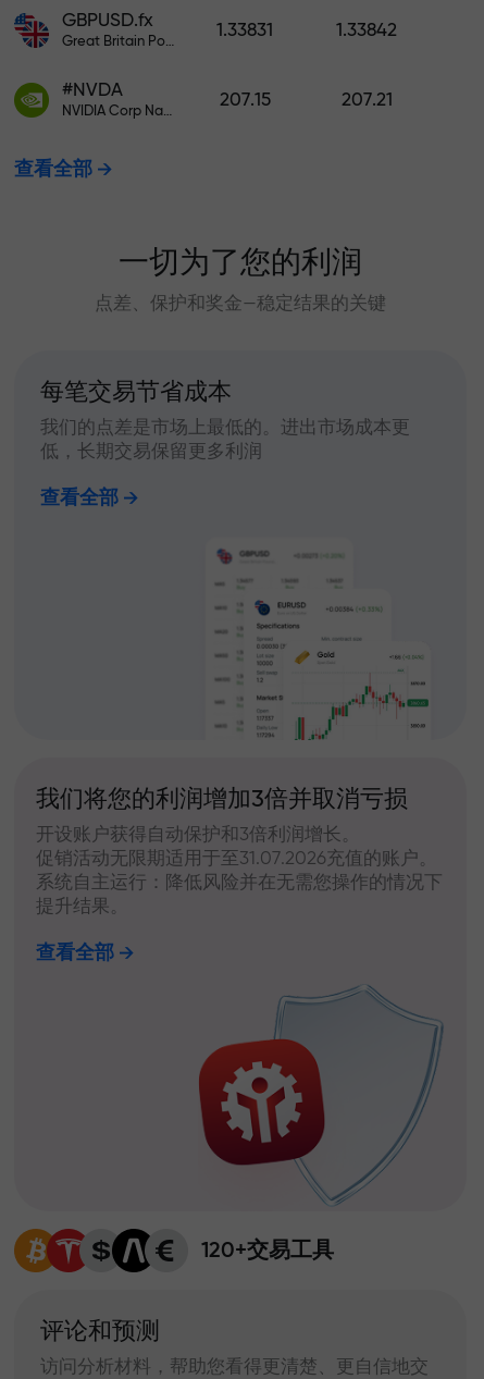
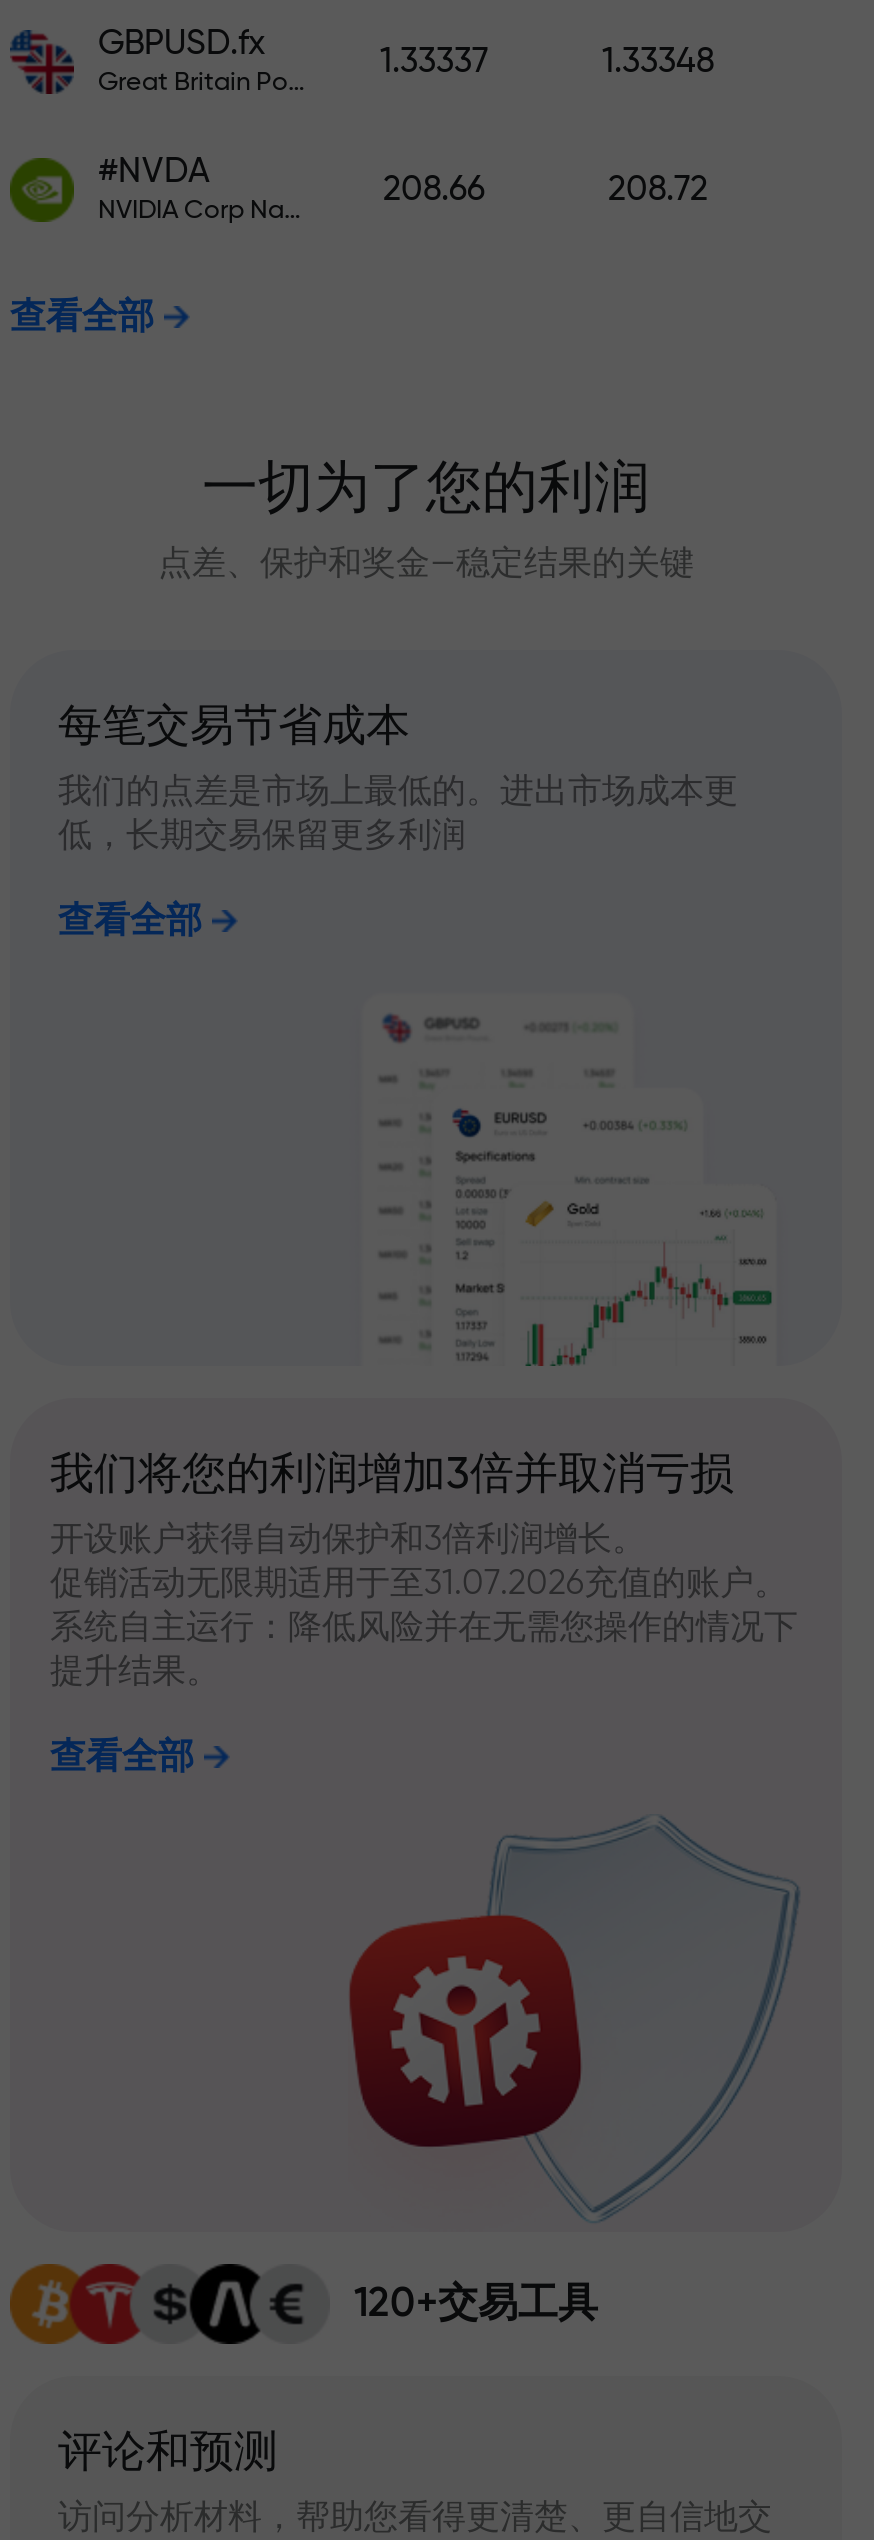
- 1.33831
+ 1.33337

- 1.33842
+ 1.33348

- 207.15
+ 208.66

- 207.21
+ 208.72
